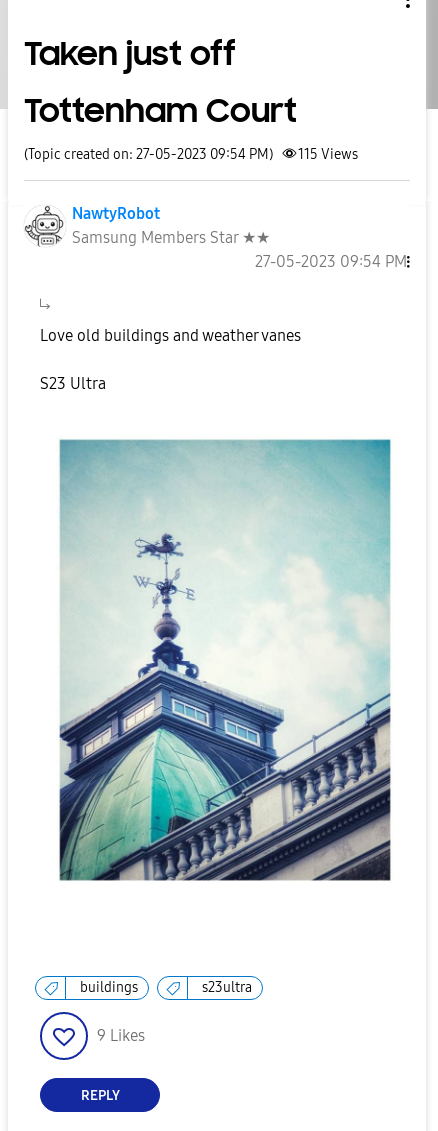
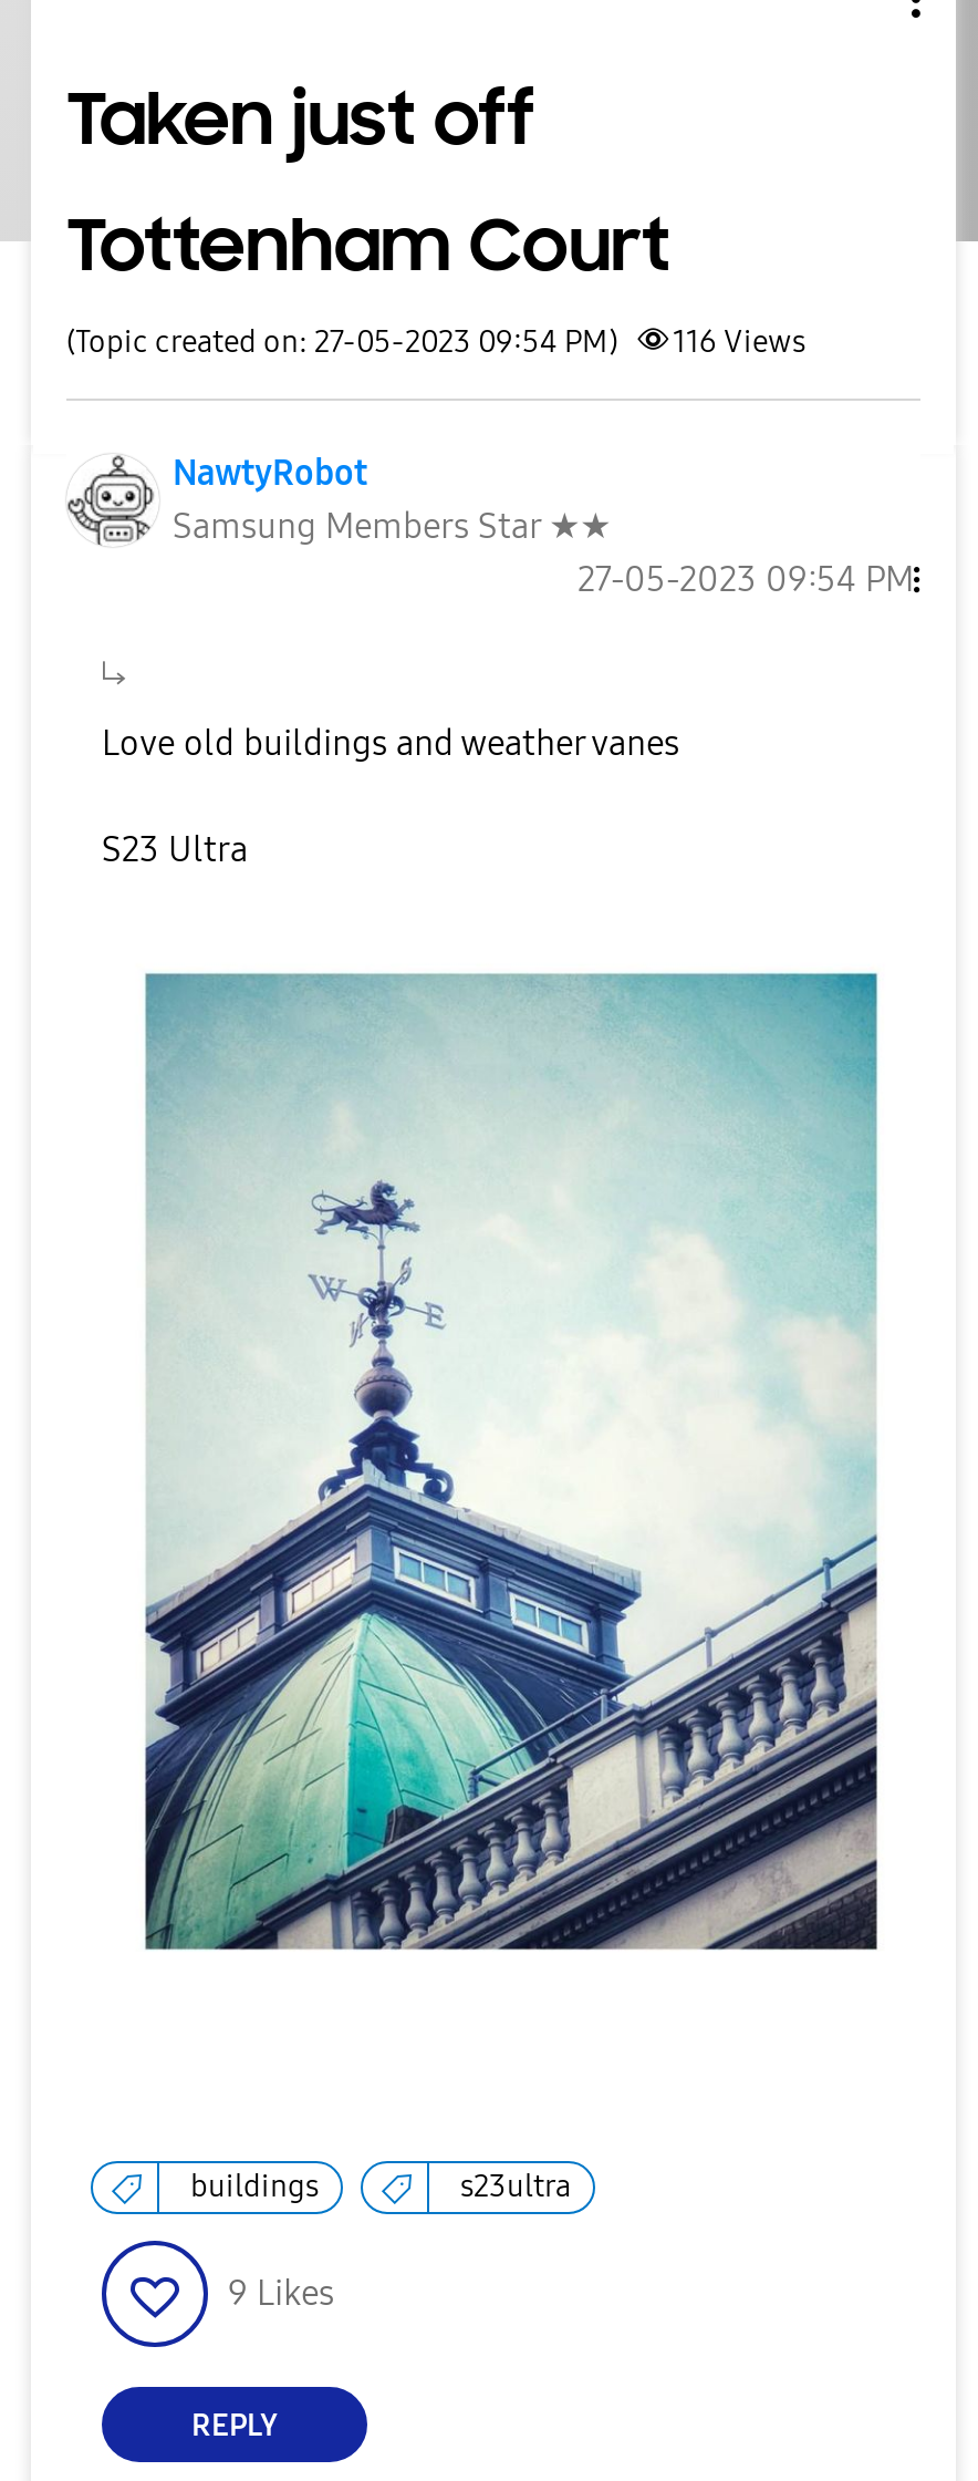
- (Topic created on: 27-05-2023 09:54 PM) 115 Views
+ (Topic created on: 27-05-2023 09:54 PM) 116 Views
